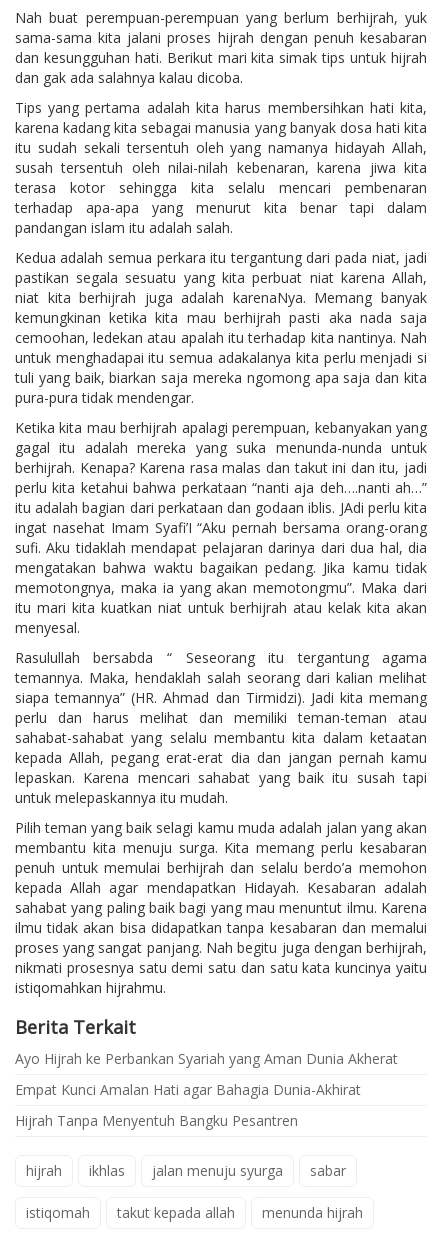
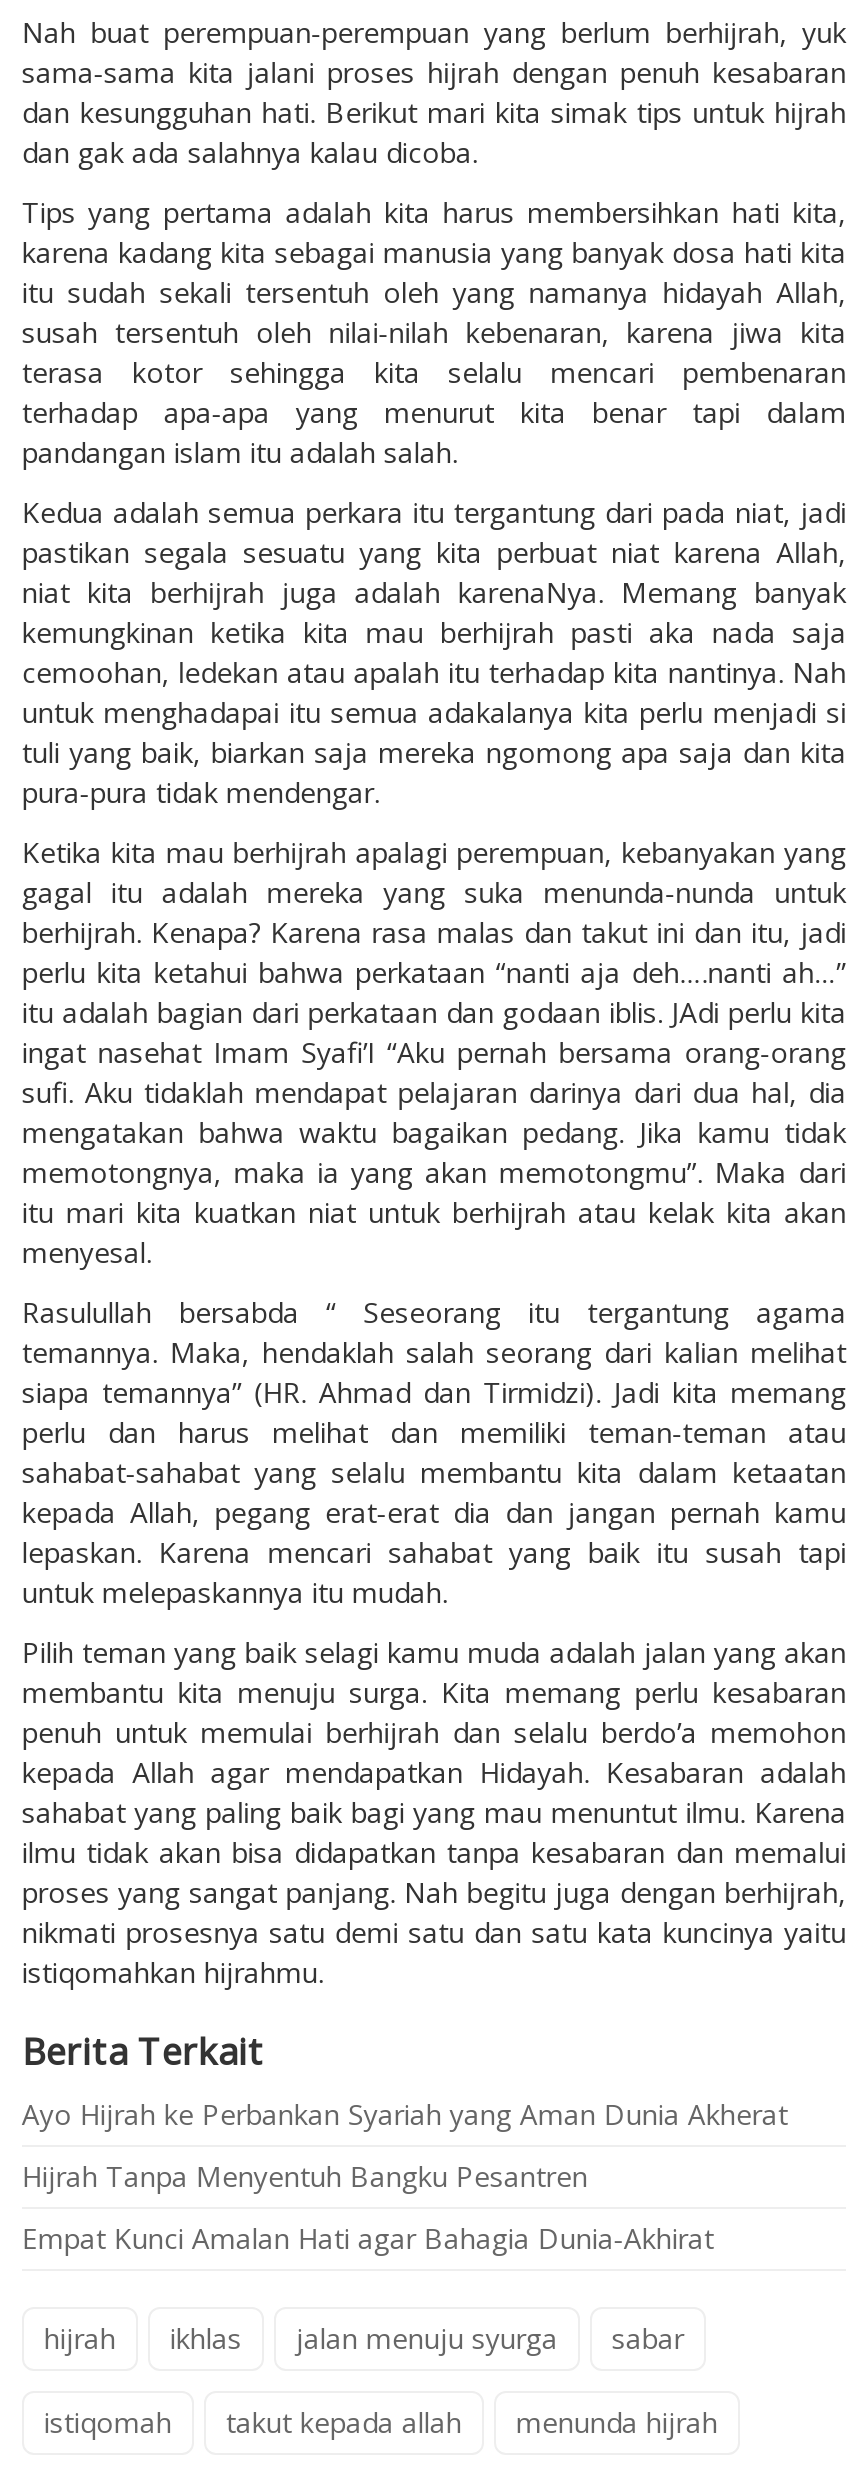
moved down: Empat Kunci Amalan Hati agar Bahagia Dunia-Akhirat

moved up: Hijrah Tanpa Menyentuh Bangku Pesantren
